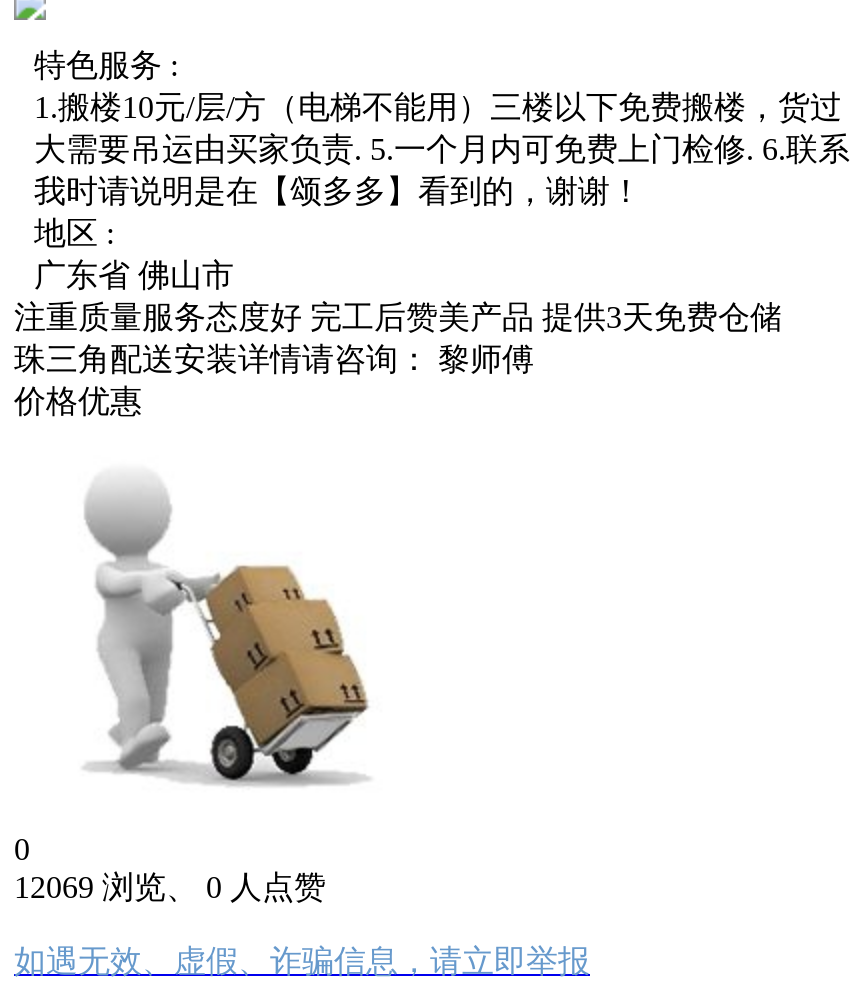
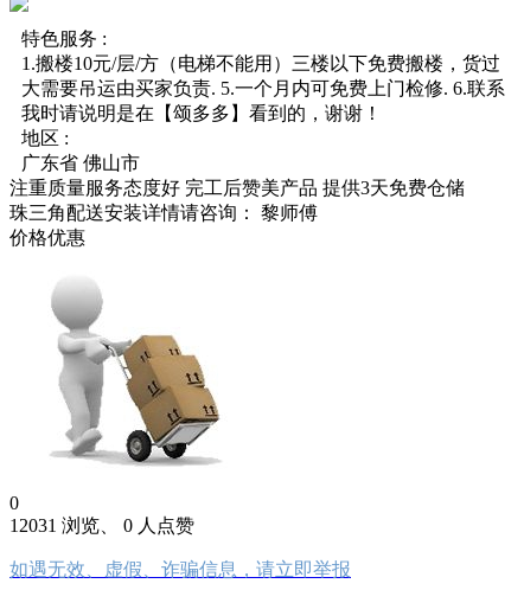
- 12069 浏览、 0 人点赞
+ 12031 浏览、 0 人点赞
